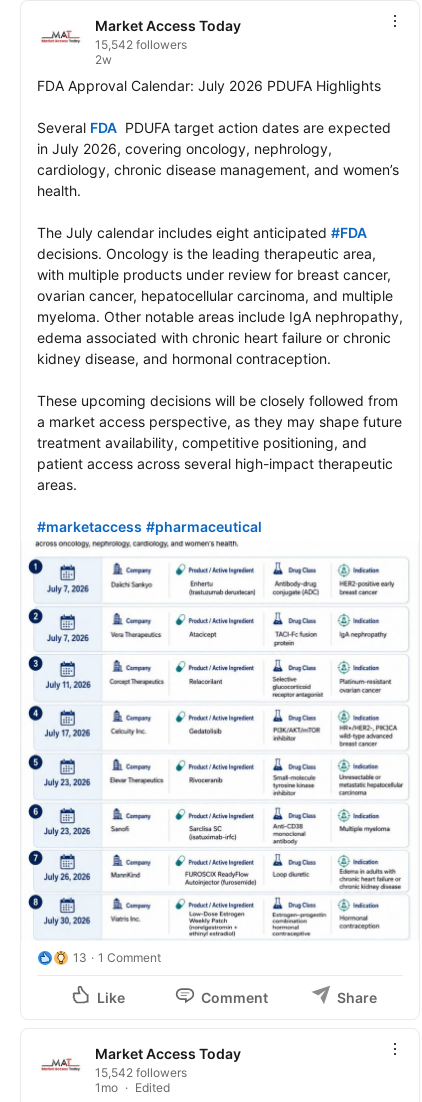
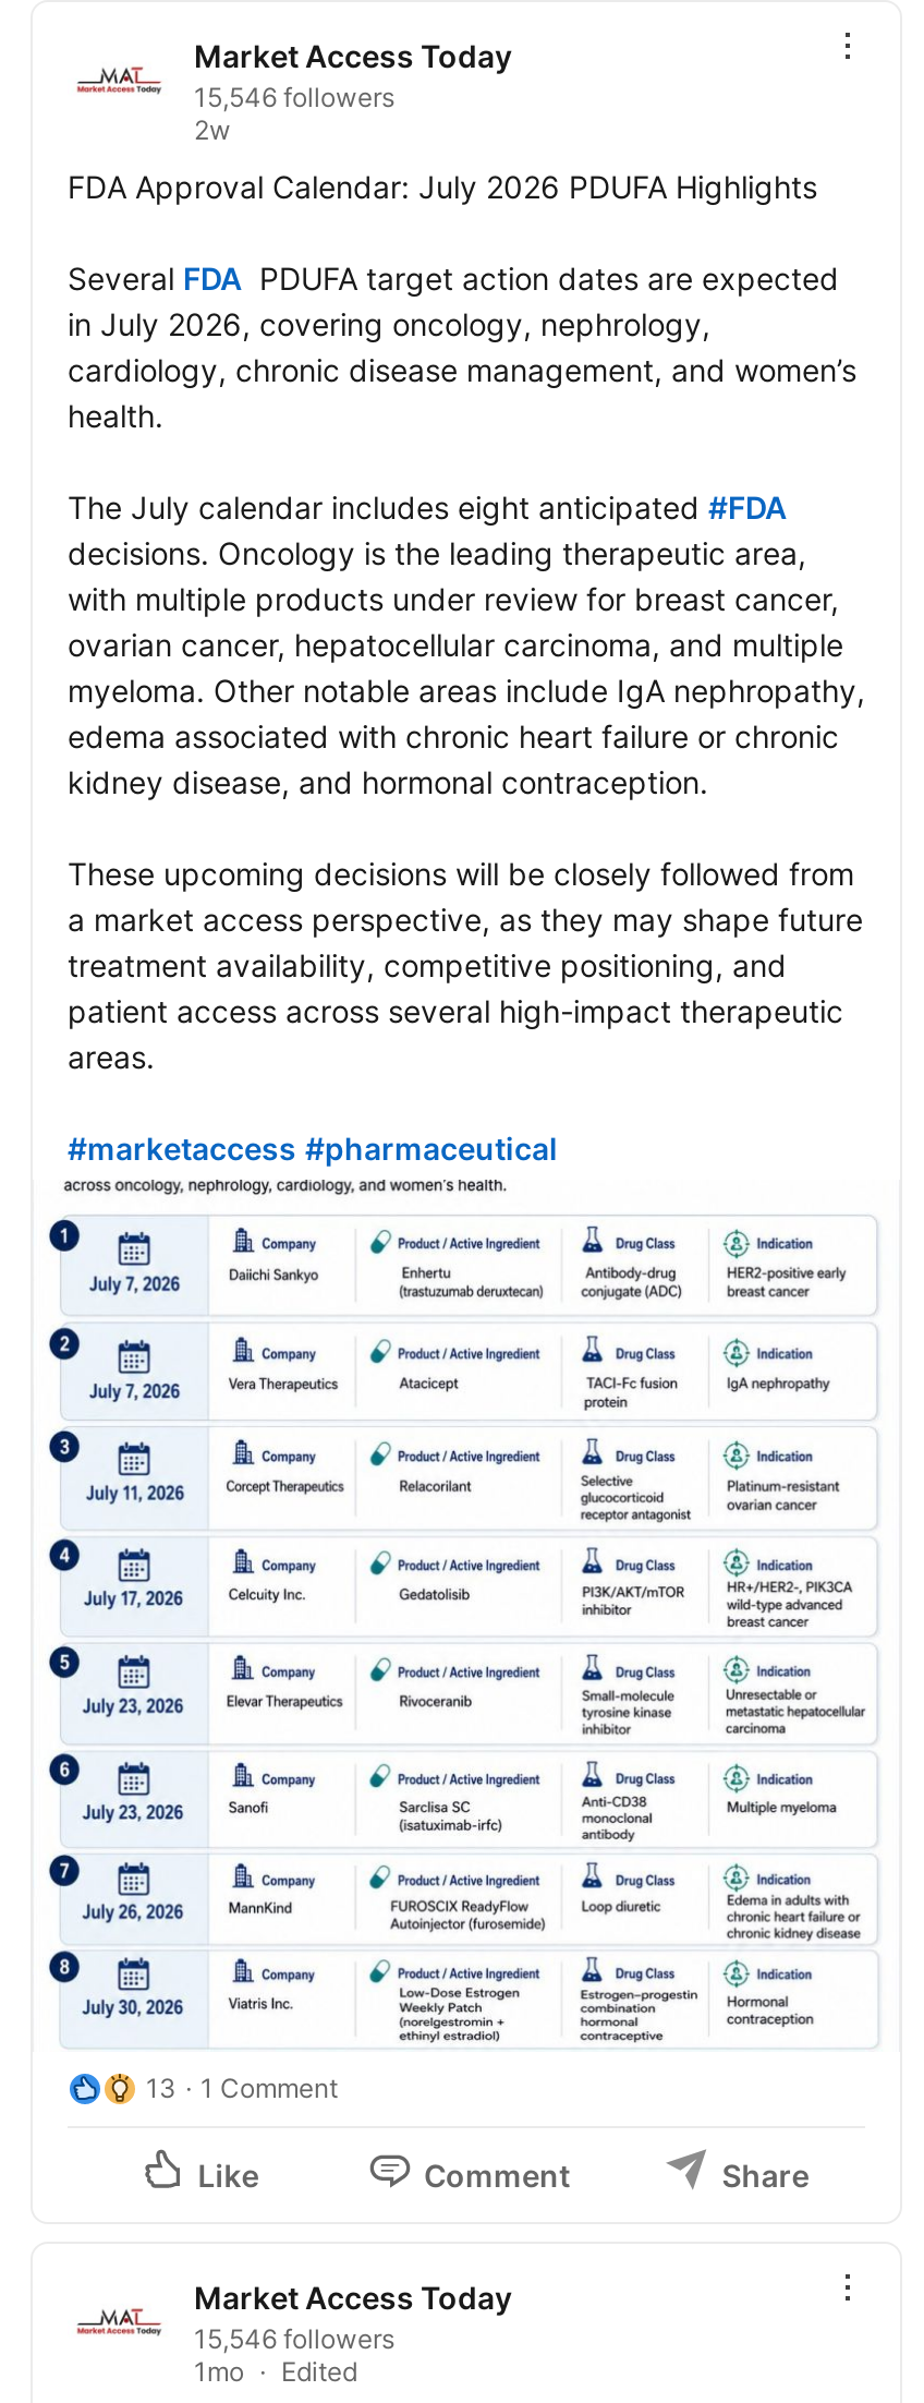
- 15,542 followers
+ 15,546 followers

- 15,542 followers
+ 15,546 followers
